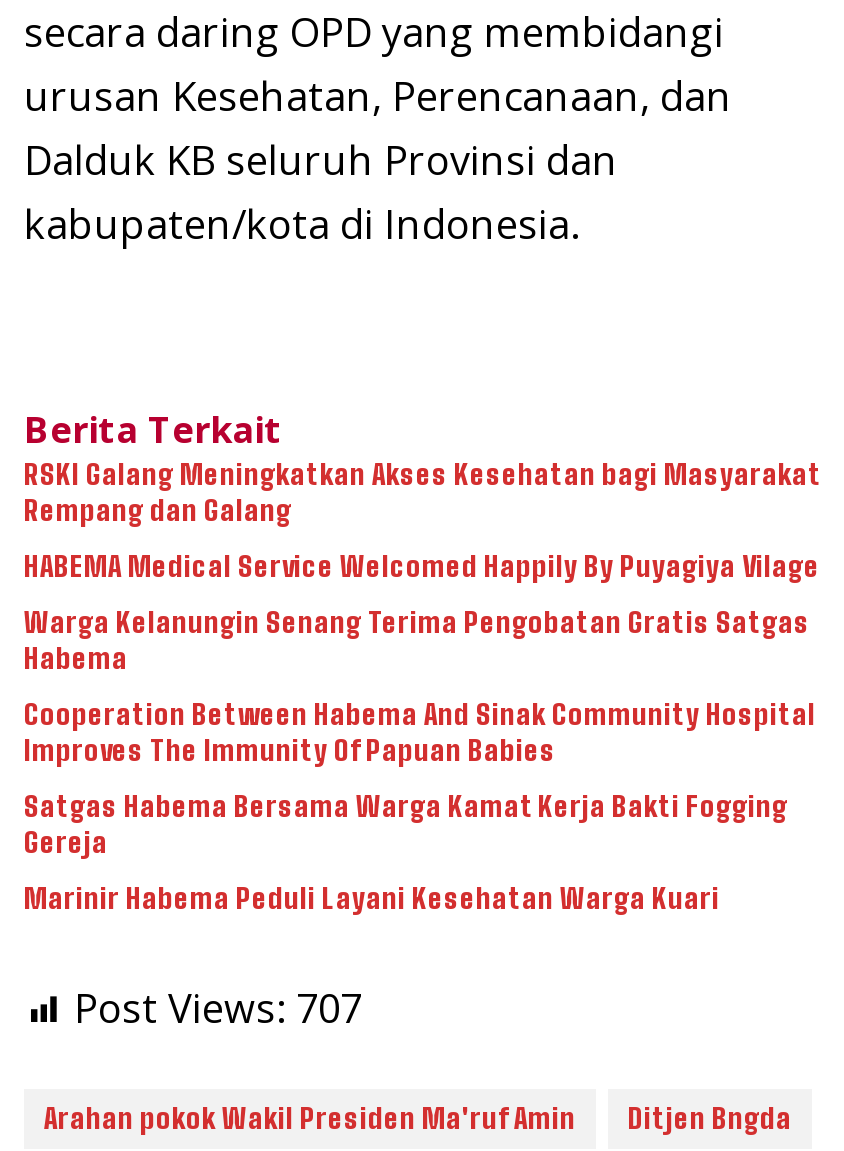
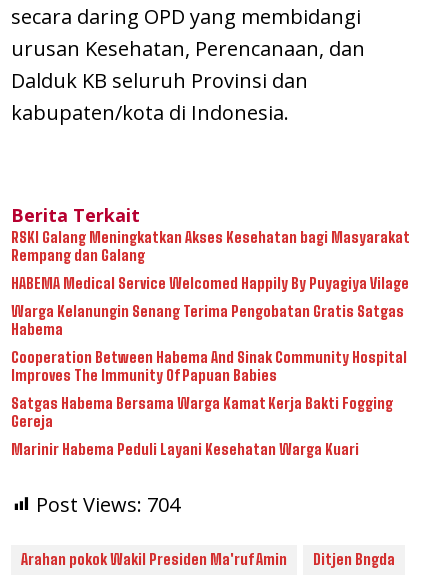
- Post Views: 707
+ Post Views: 704
